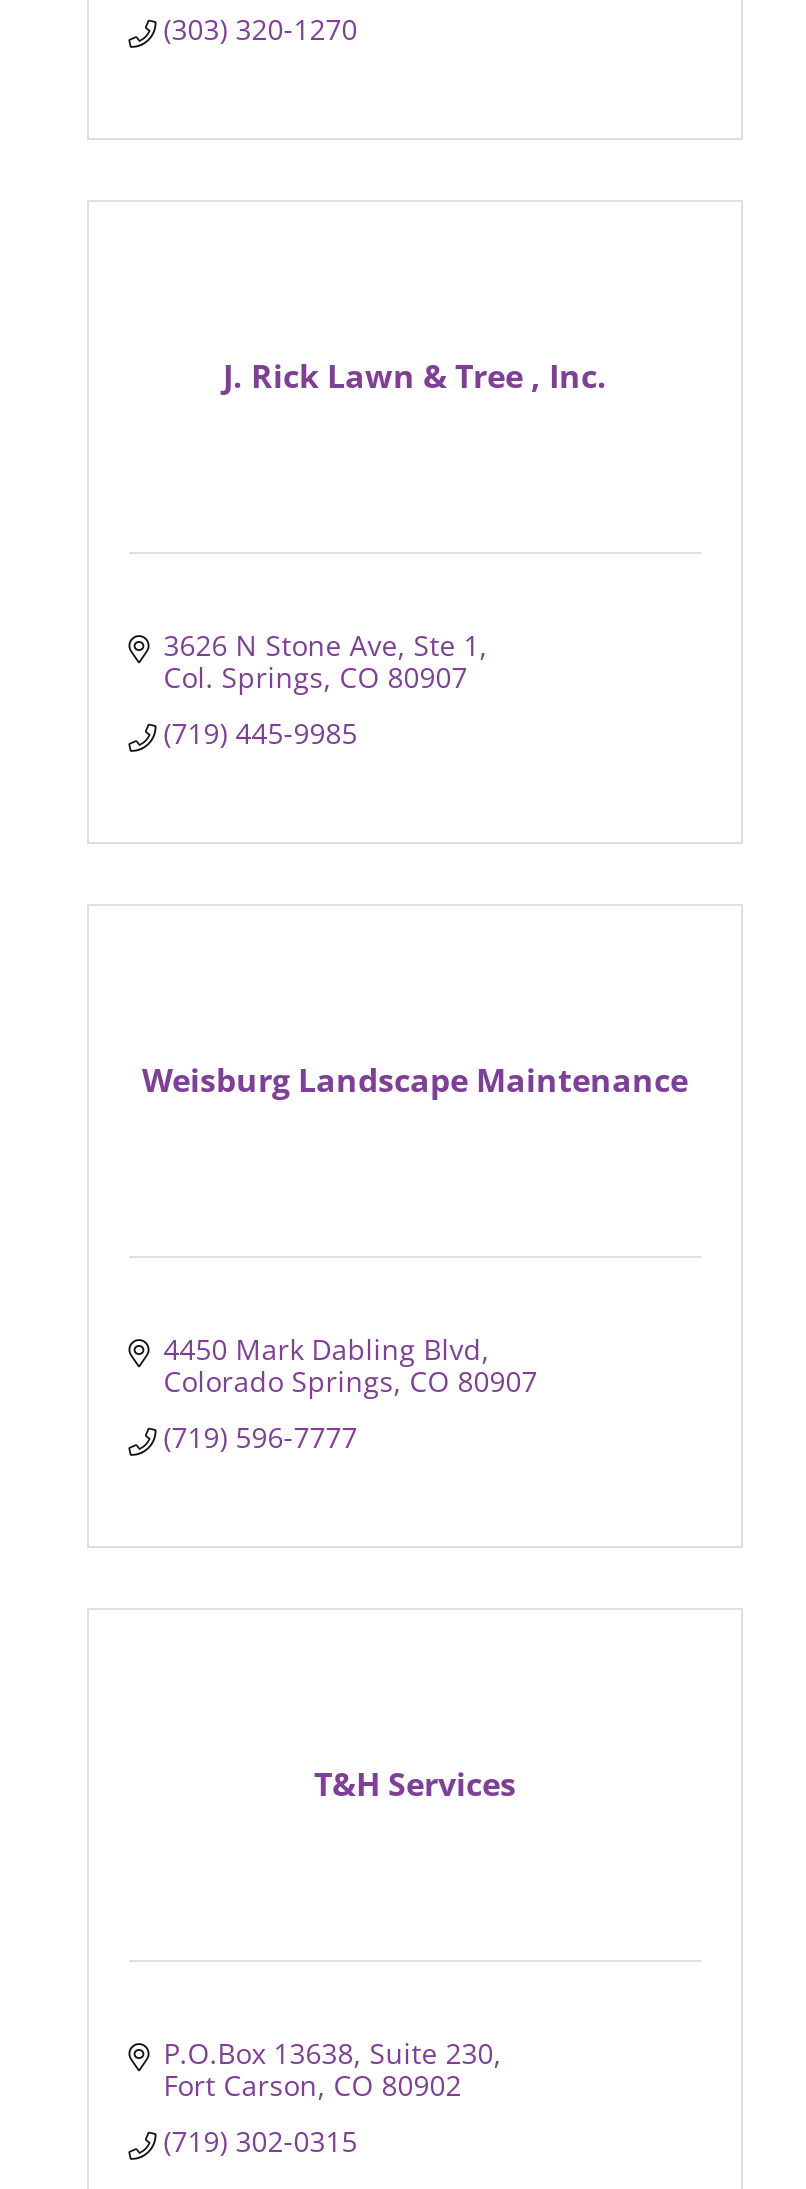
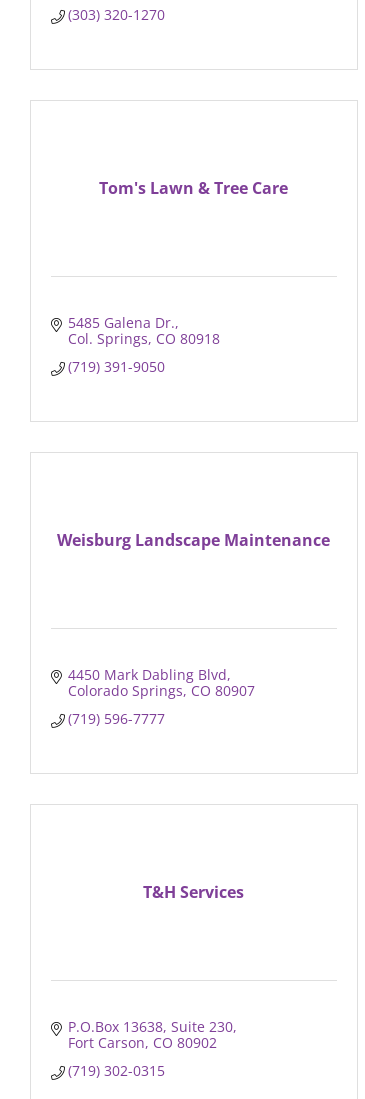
- J. Rick Lawn & Tree , Inc.
+ Tom's Lawn & Tree Care

- 3626 N Stone Ave Ste 1
- Col. Springs CO 80907
+ 5485 Galena Dr.
+ Col. Springs CO 80918

- (719) 445-9985
+ (719) 391-9050
